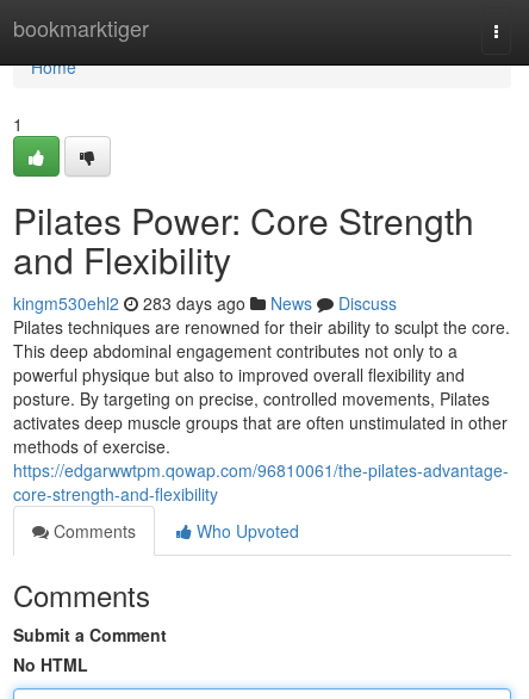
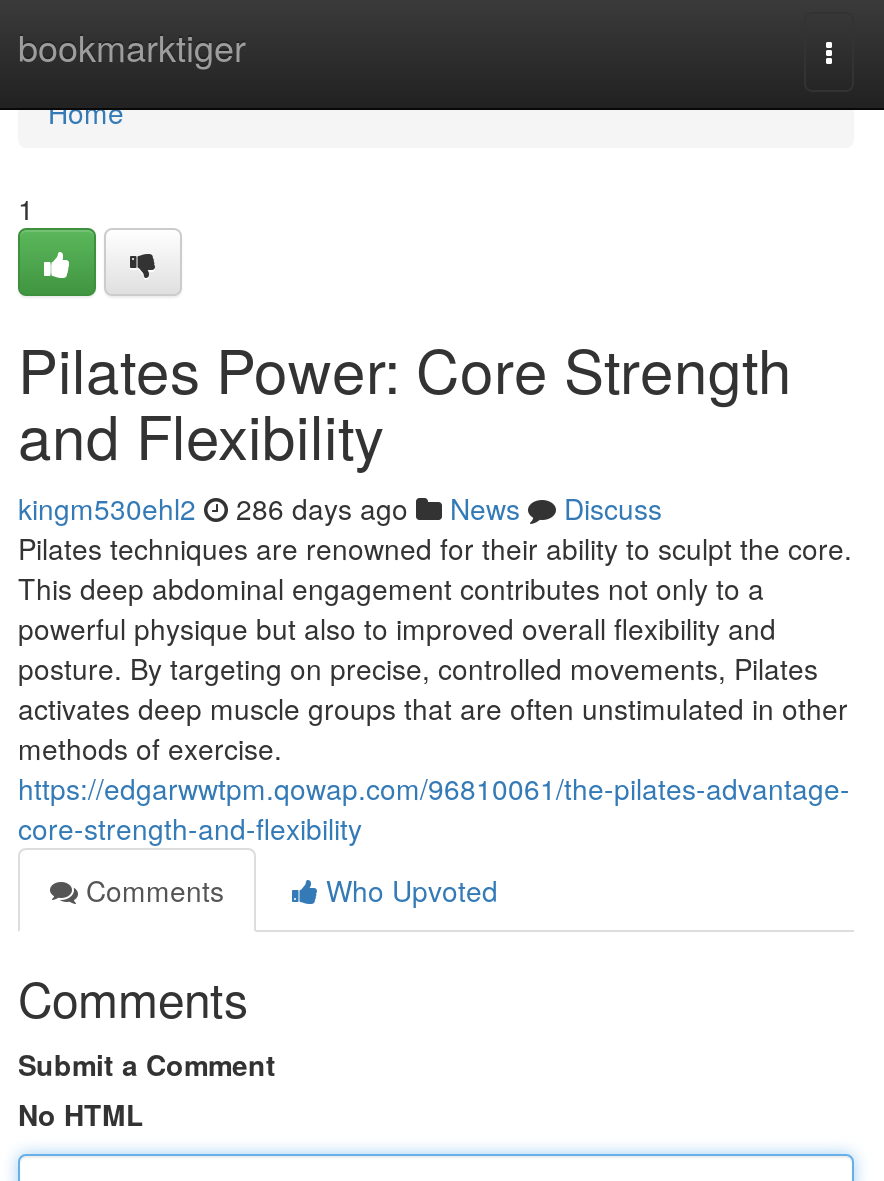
- kingm530ehl2 283 days ago News Discuss
+ kingm530ehl2 286 days ago News Discuss
